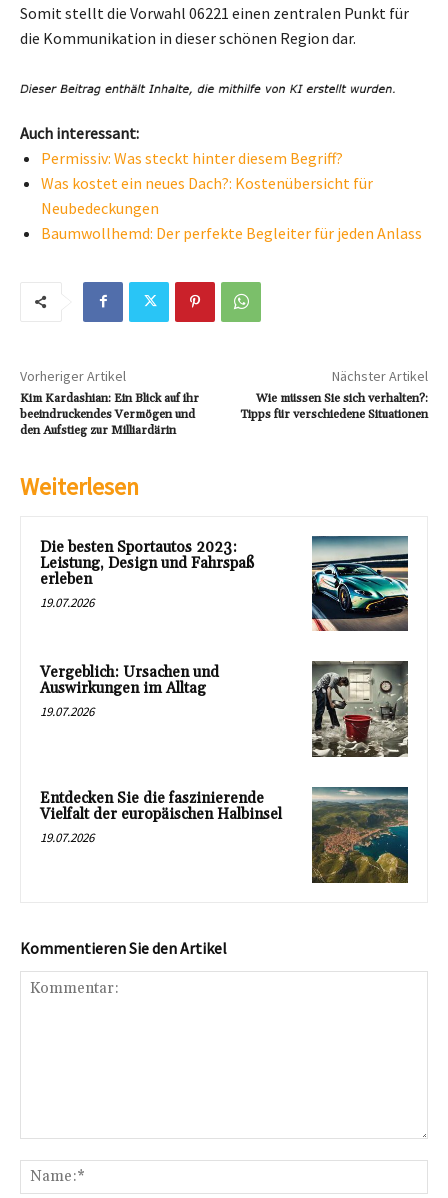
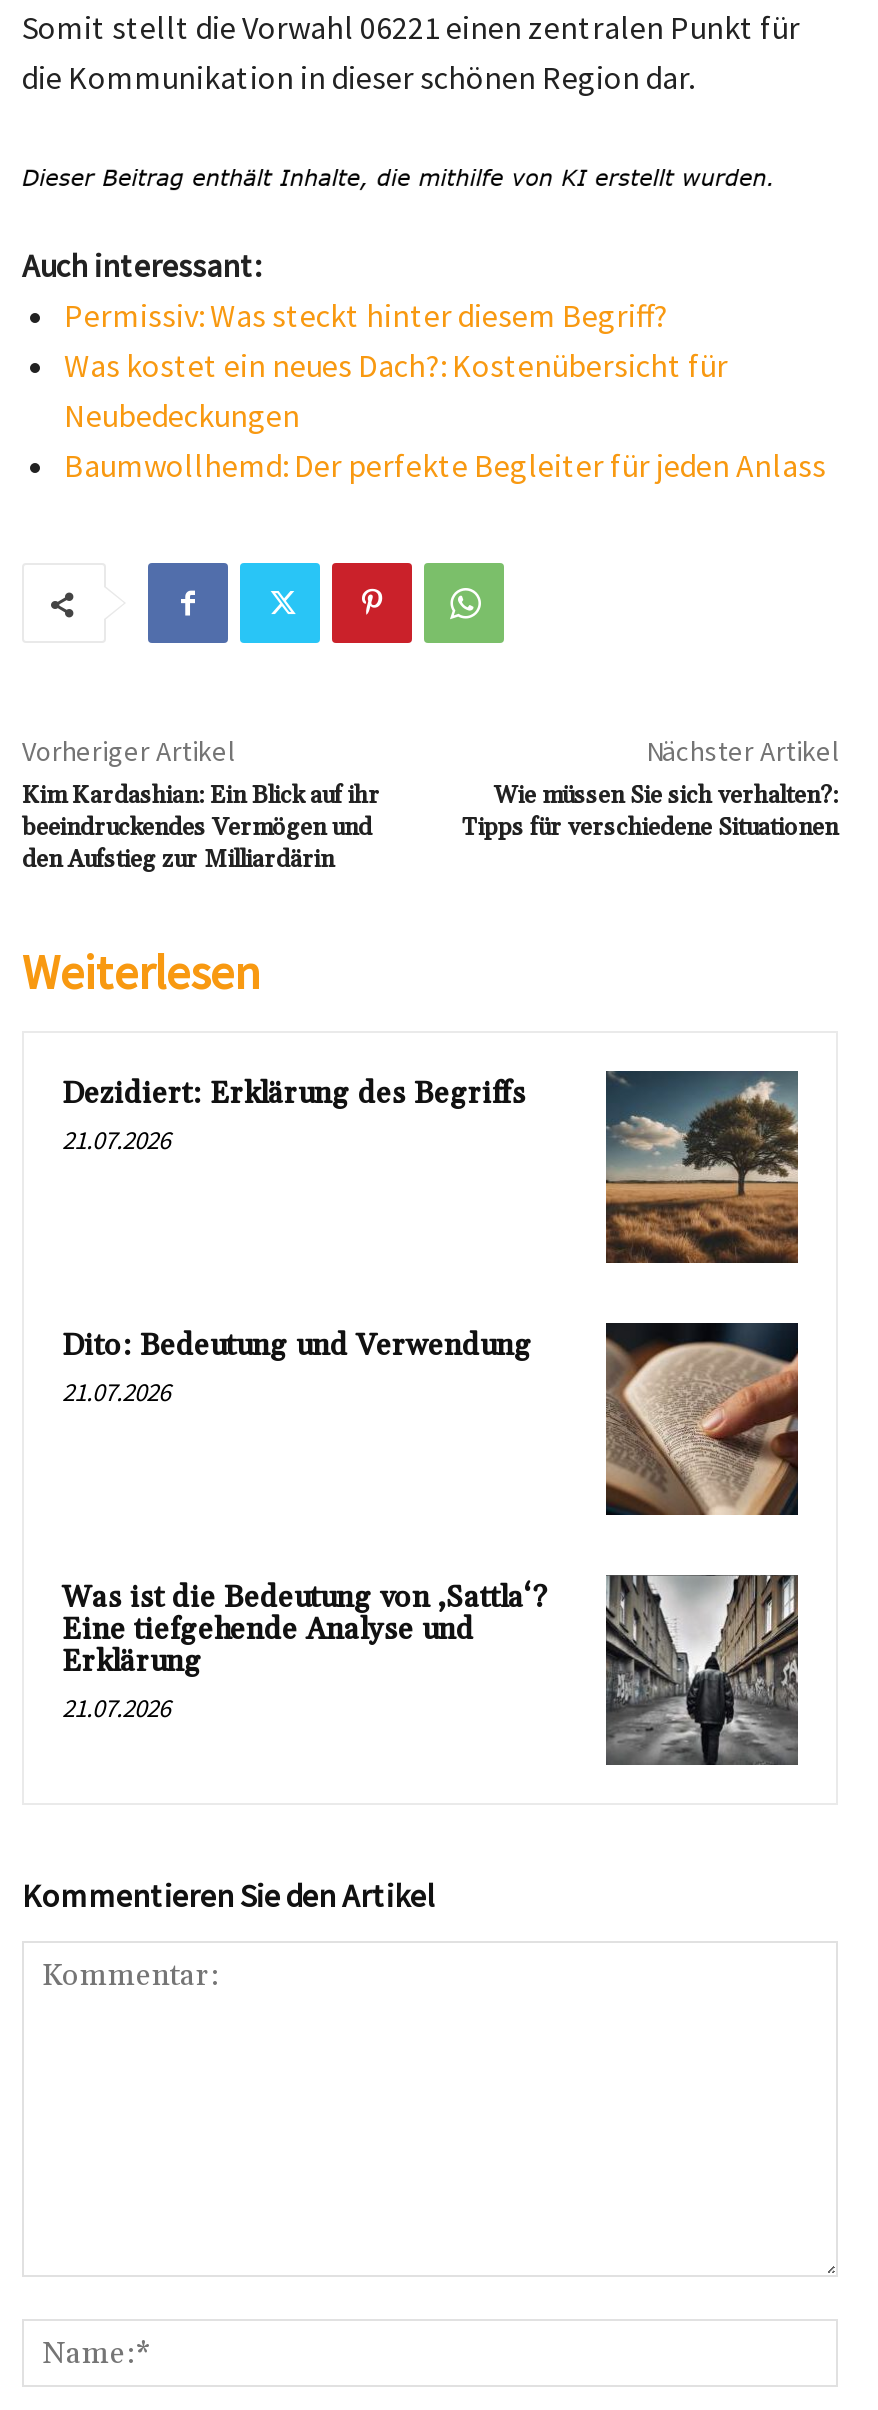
- Die besten Sportautos 2023:
- Leistung, Design und Fahrspaß
- erleben
- 19.07.2026
+ Dezidiert: Erklärung des Begriffs
+ 21.07.2026

- [image]
+ [image]

- Vergeblich: Ursachen und
- Auswirkungen im Alltag
- 19.07.2026
+ Dito: Bedeutung und Verwendung
+ 21.07.2026

- [image]
+ [image]

- [image]
- Entdecken Sie die faszinierende
- Vielfalt der europäischen Halbinsel
- 19.07.2026
+ [image]
+ Was ist die Bedeutung von ‚Sattla‘?
+ Eine tiefgehende Analyse und
+ Erklärung
+ 21.07.2026
